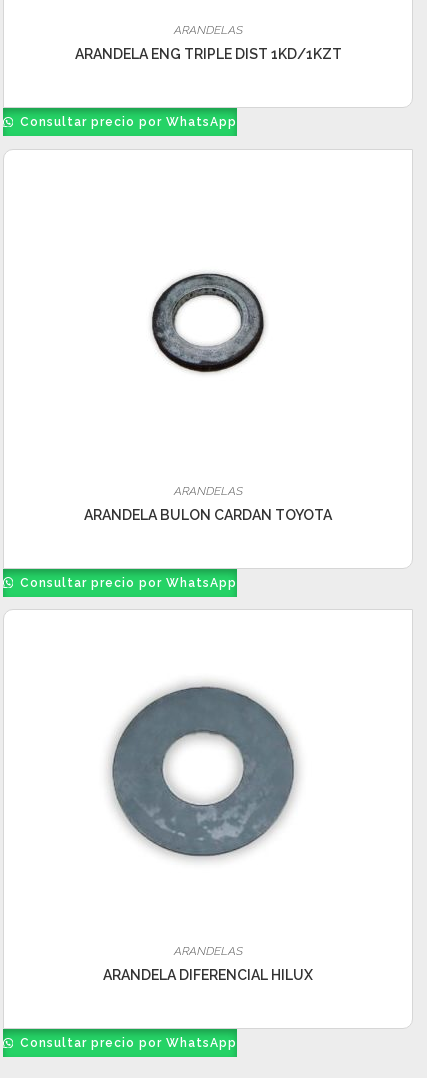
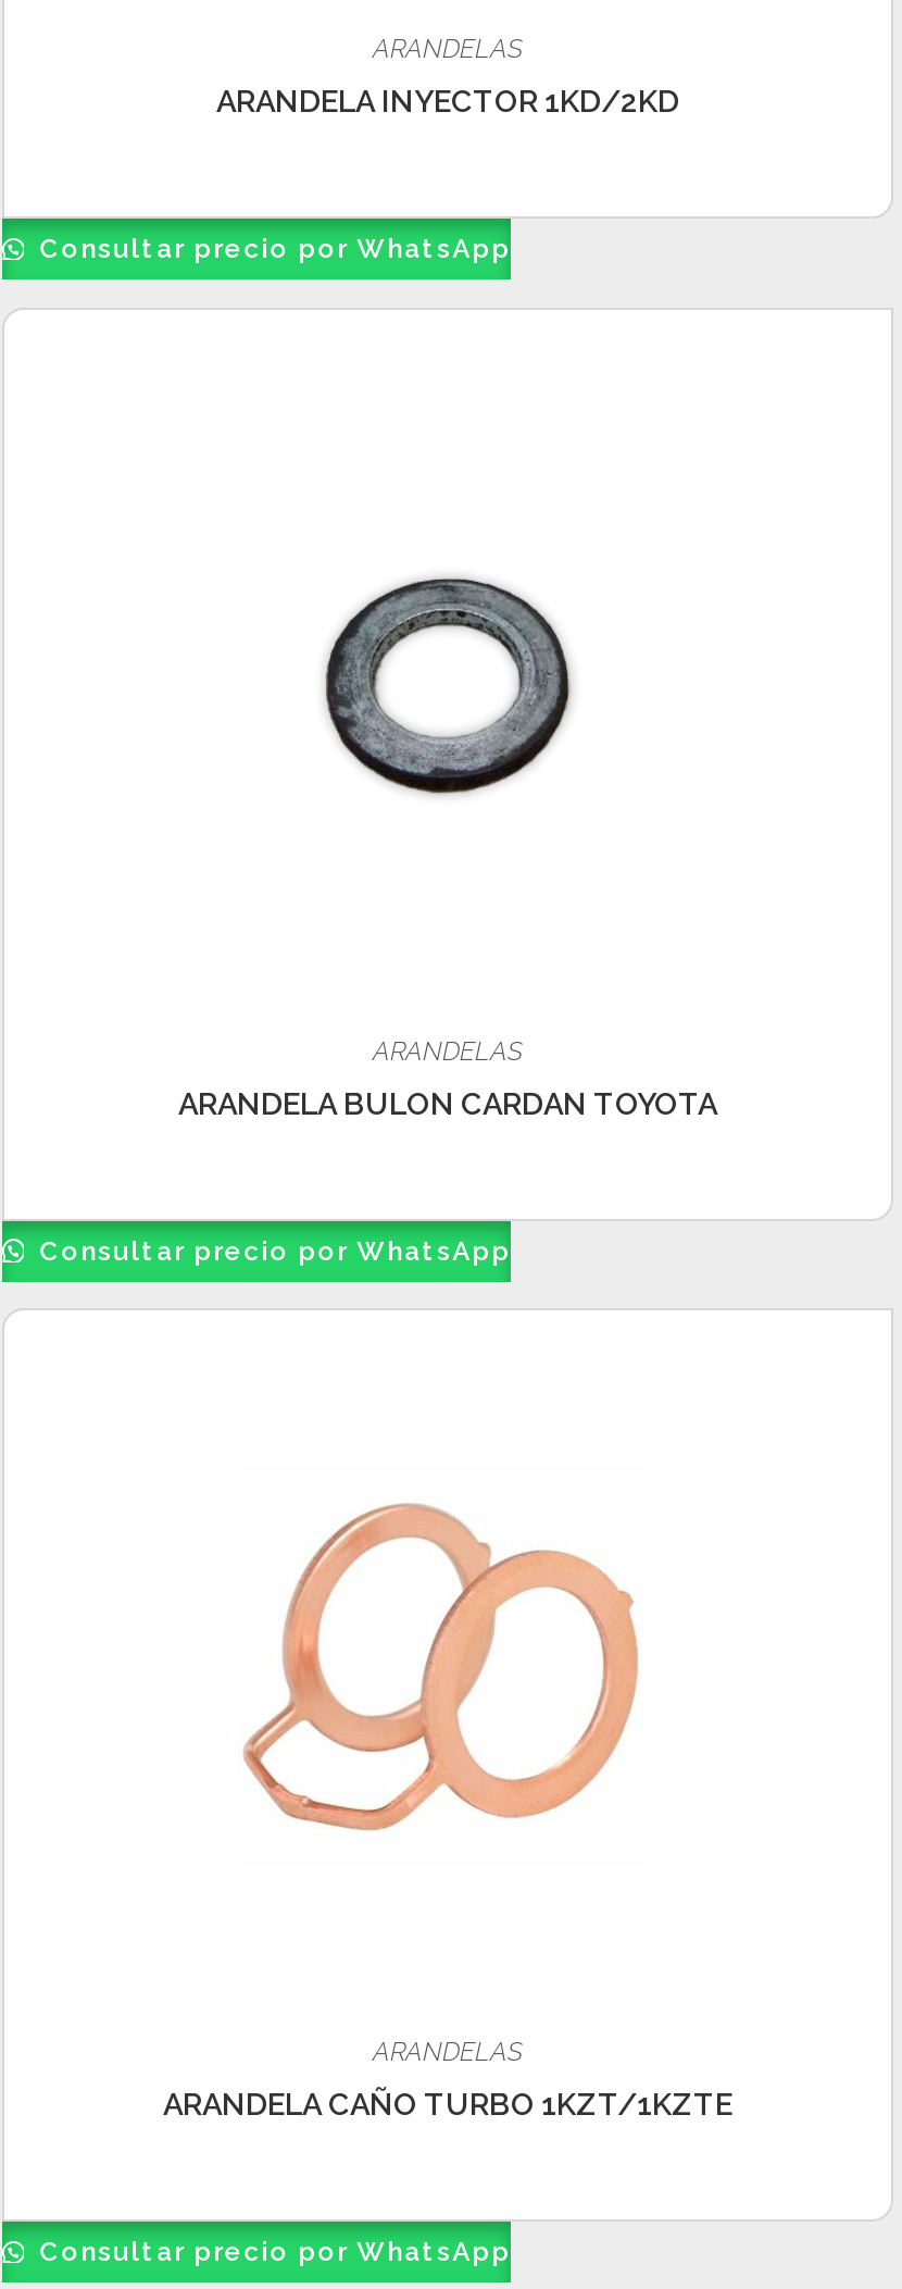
- ARANDELA ENG TRIPLE DIST 1KD/1KZT
+ ARANDELA INYECTOR 1KD/2KD

- [image]
+ [image]

- ARANDELA DIFERENCIAL HILUX
+ ARANDELA CAÑO TURBO 1KZT/1KZTE
